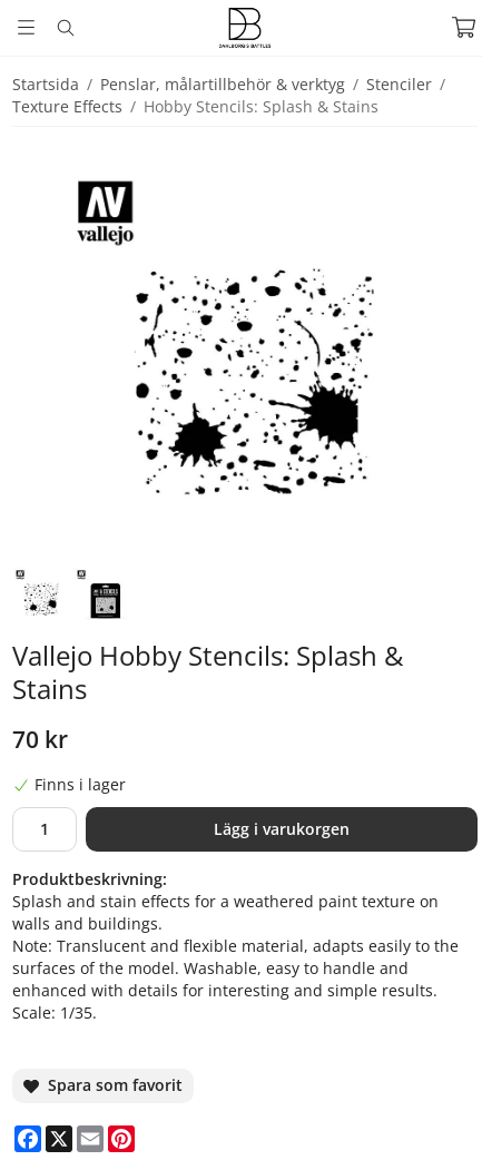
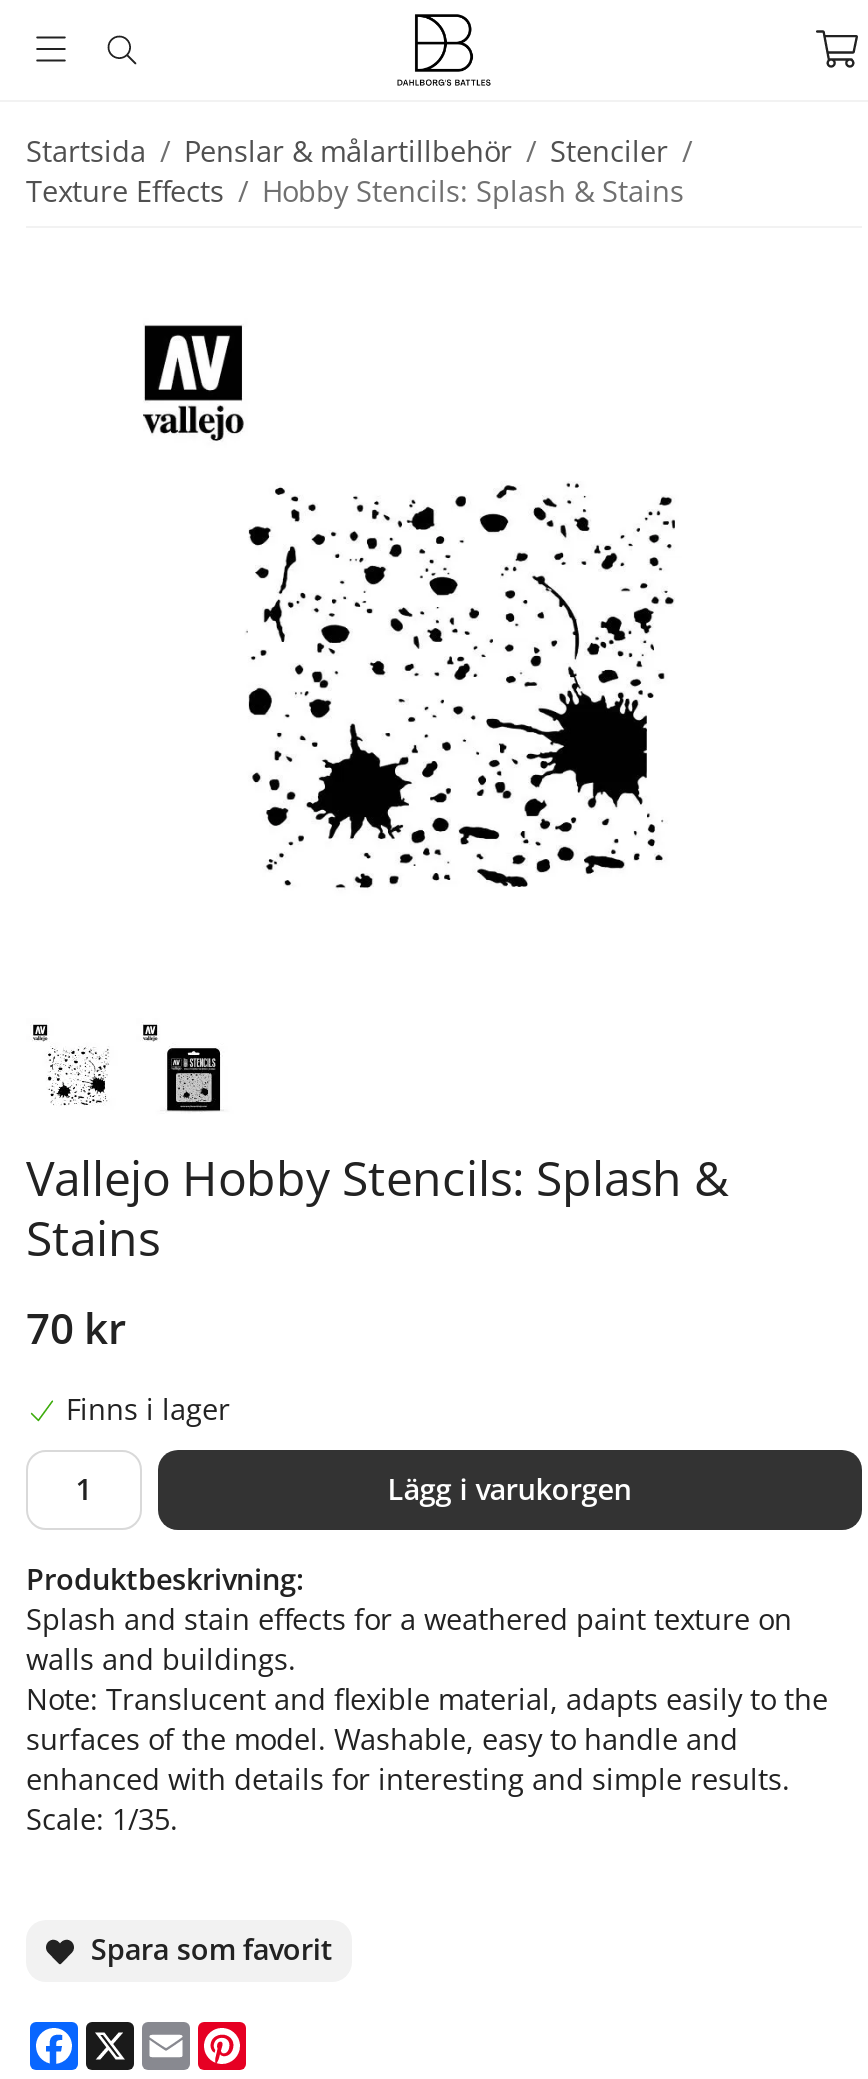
- Startsida / Penslar, målartillbehör & verktyg / Stenciler /
+ Startsida / Penslar & målartillbehör / Stenciler /
